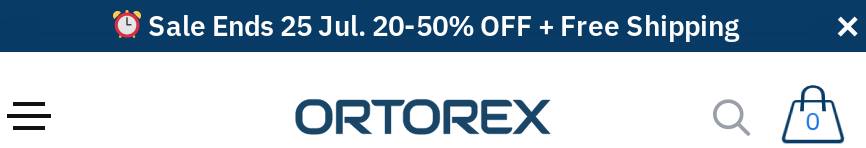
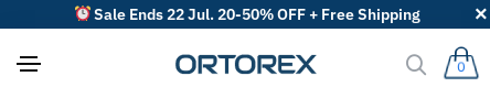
- Sale Ends 25 Jul. 20-50% OFF + Free Shipping
+ Sale Ends 22 Jul. 20-50% OFF + Free Shipping
